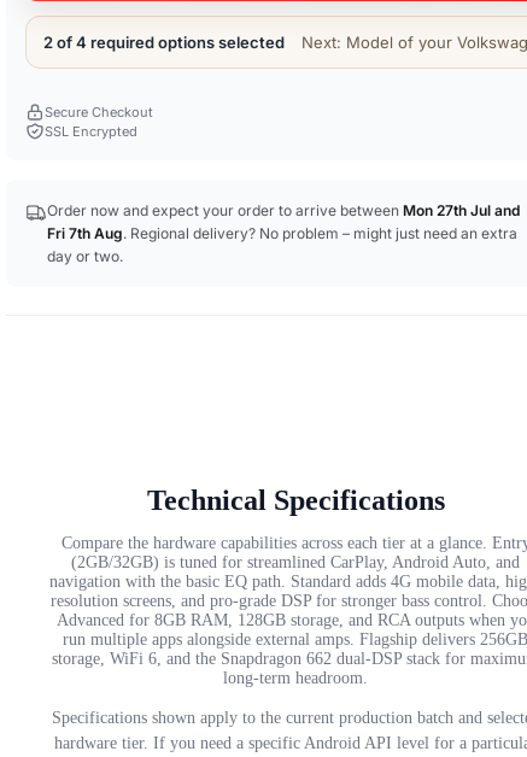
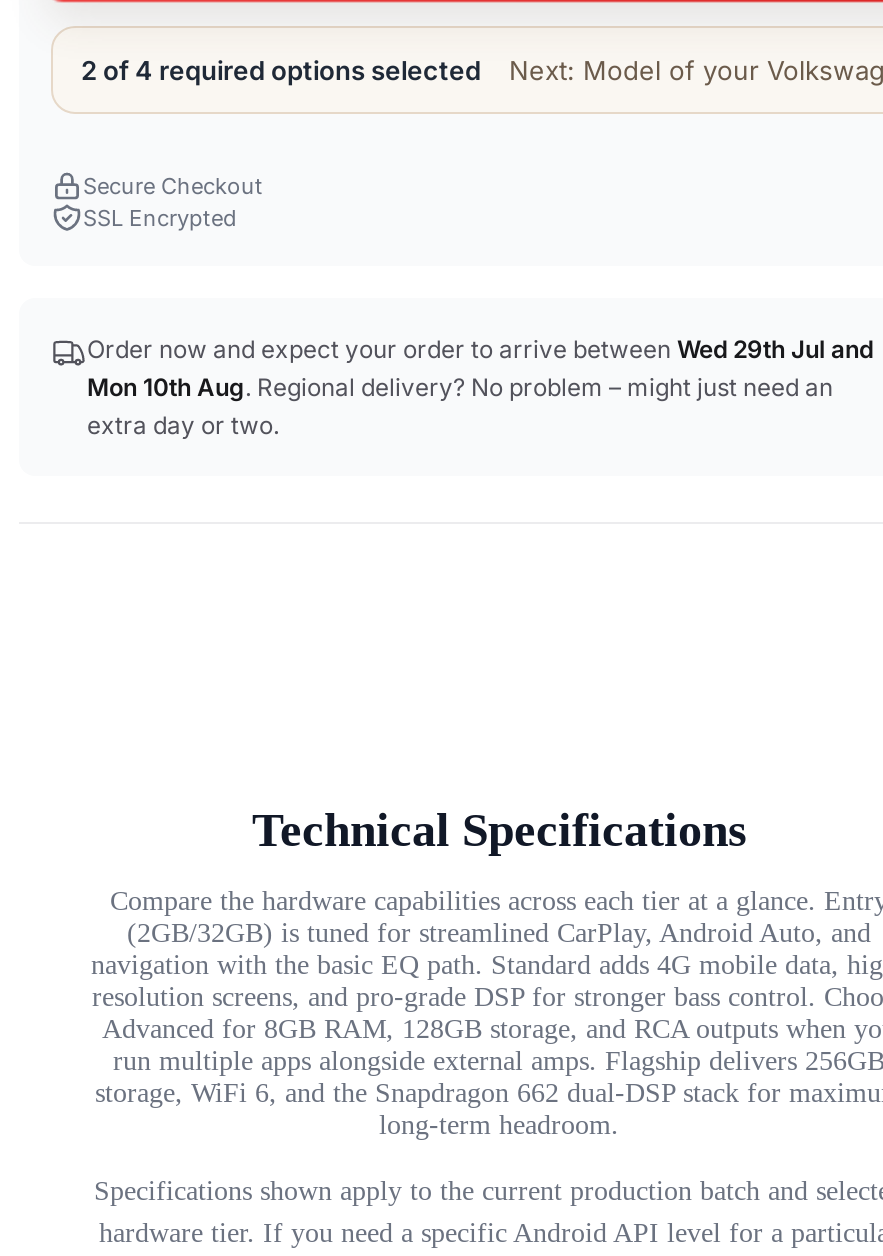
- Order now and expect your order to arrive between Mon 27th Jul and
- Fri 7th Aug. Regional delivery? No problem – might just need an extra
- day or two.
+ Order now and expect your order to arrive between Wed 29th Jul and
+ Mon 10th Aug. Regional delivery? No problem – might just need an
+ extra day or two.
